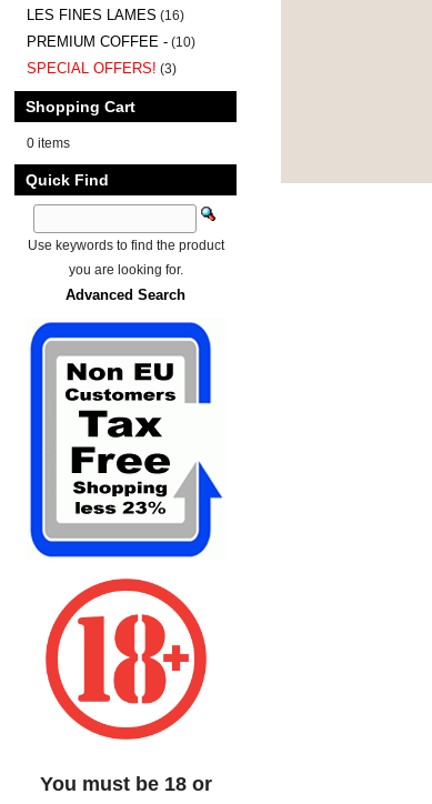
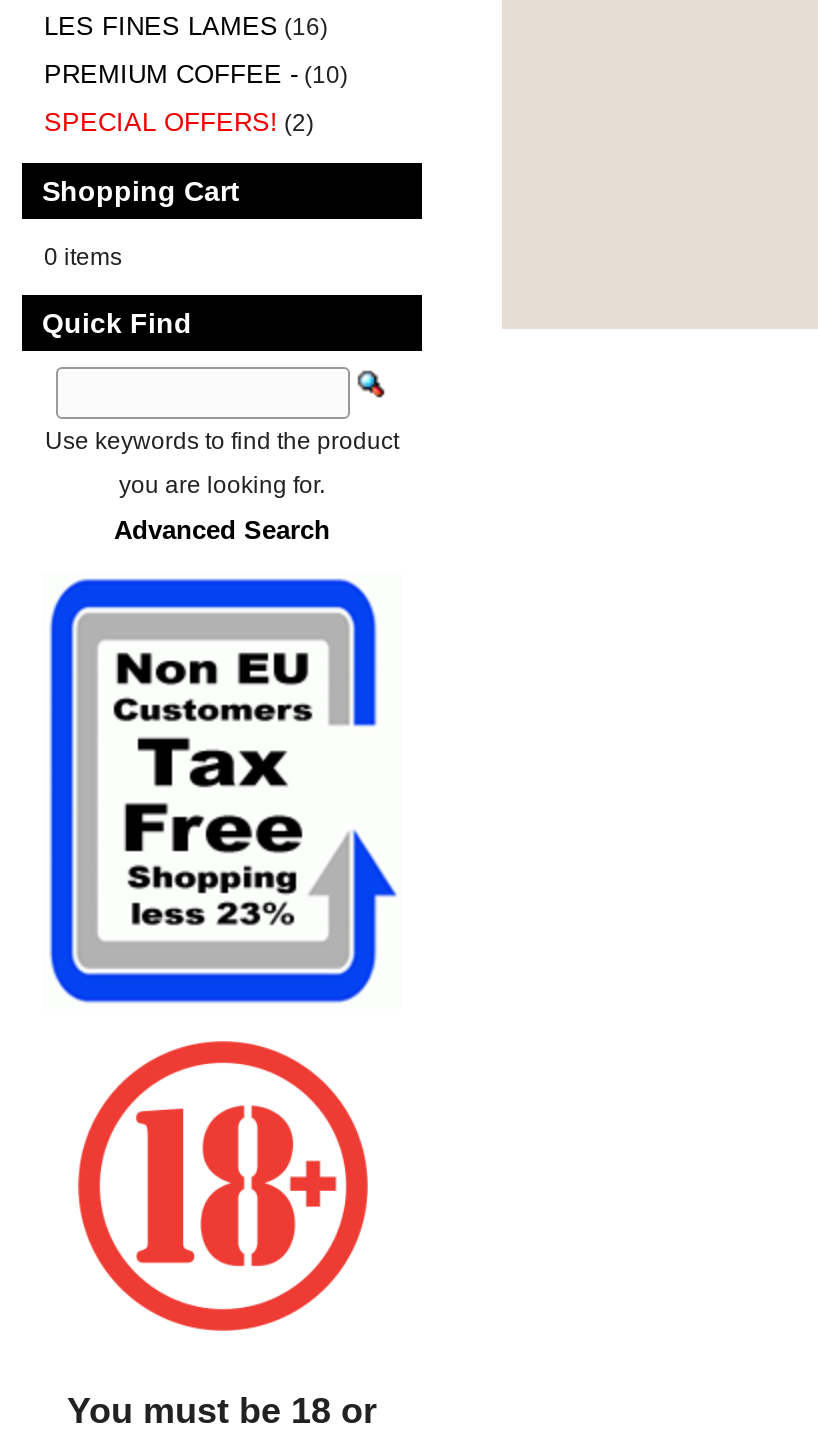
- SPECIAL OFFERS! (3)
+ SPECIAL OFFERS! (2)
